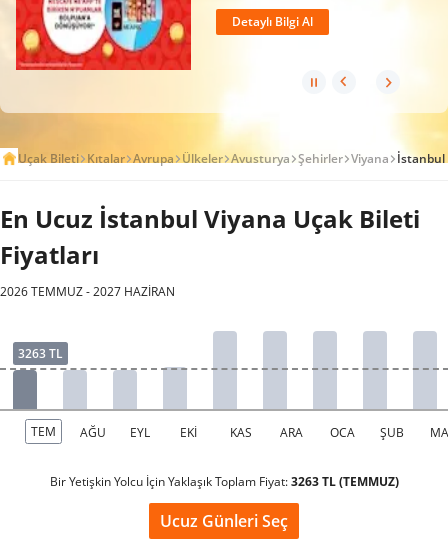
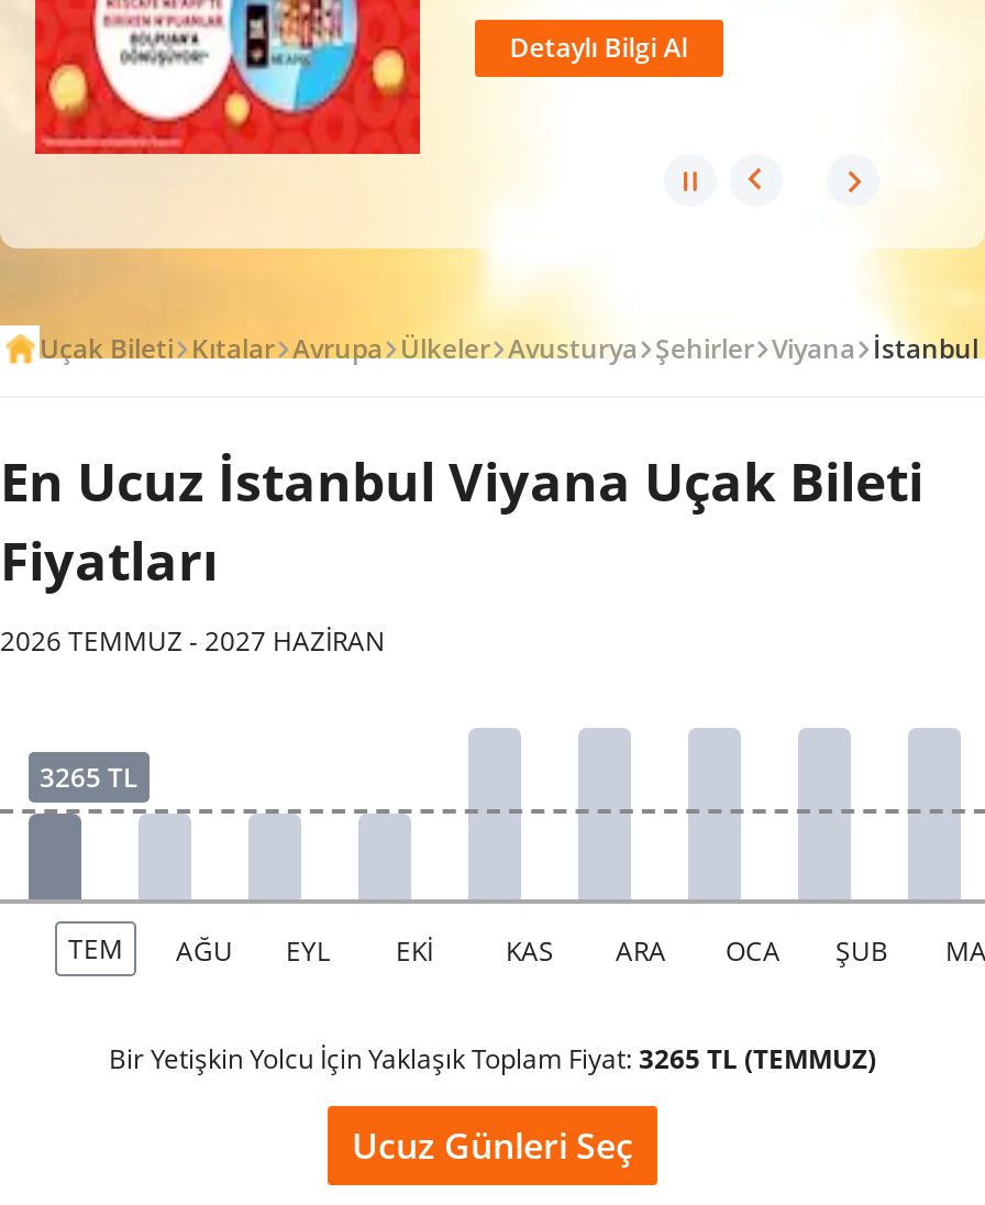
- Bir Yetişkin Yolcu İçin Yaklaşık Toplam Fiyat: 3263 TL (TEMMUZ)
+ Bir Yetişkin Yolcu İçin Yaklaşık Toplam Fiyat: 3265 TL (TEMMUZ)
